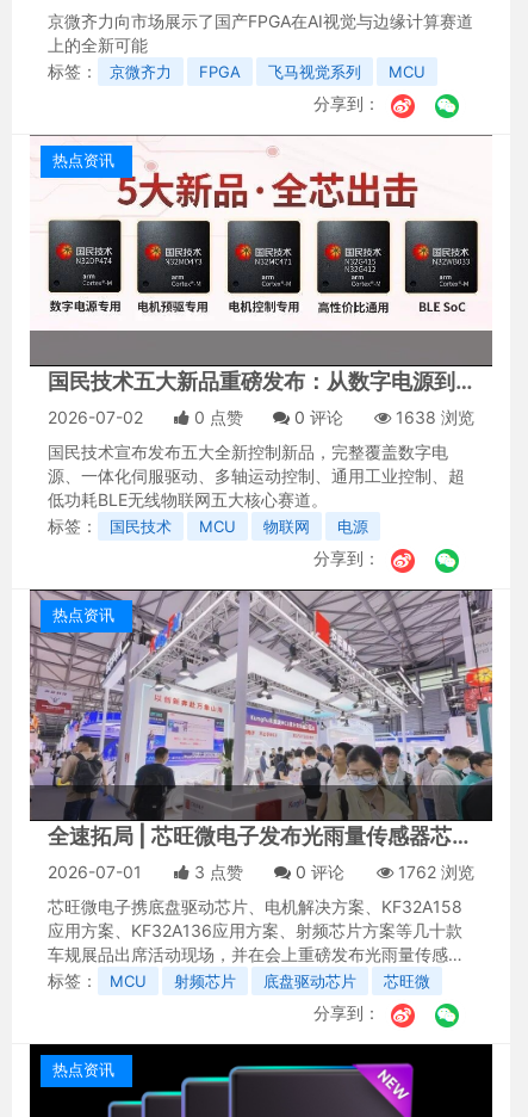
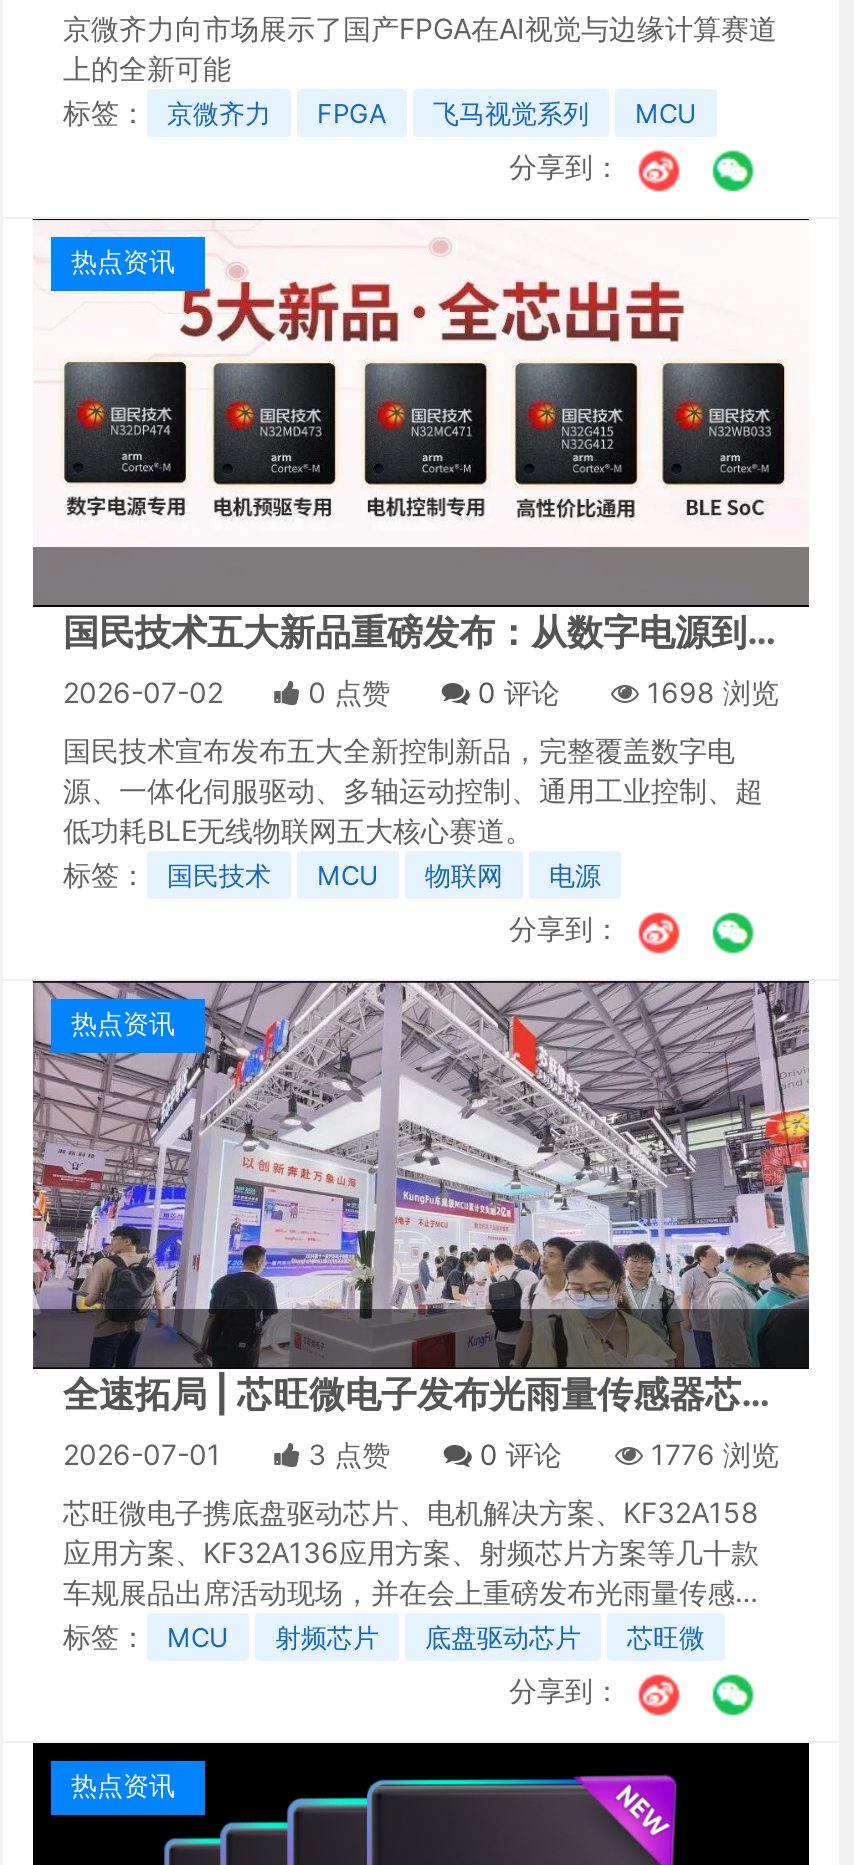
- 1638 浏览
+ 1698 浏览

- 1762 浏览
+ 1776 浏览
